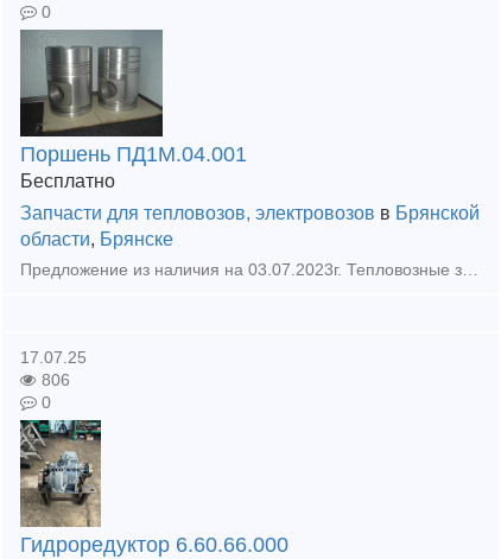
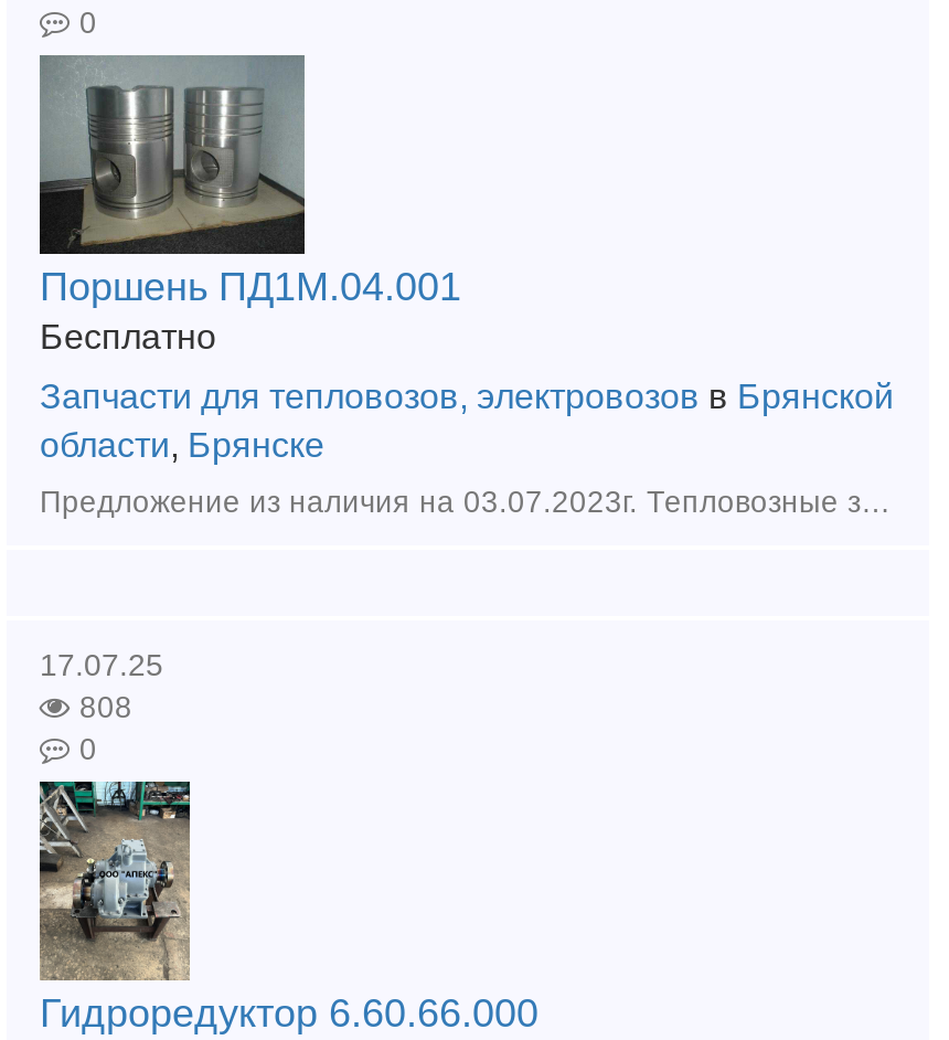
- 806
+ 808
